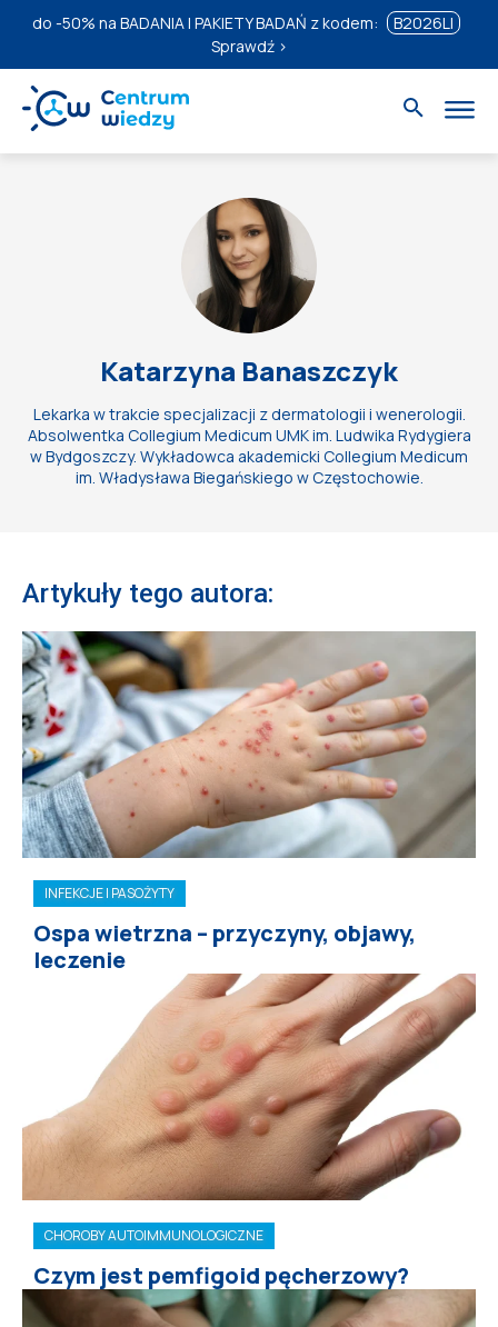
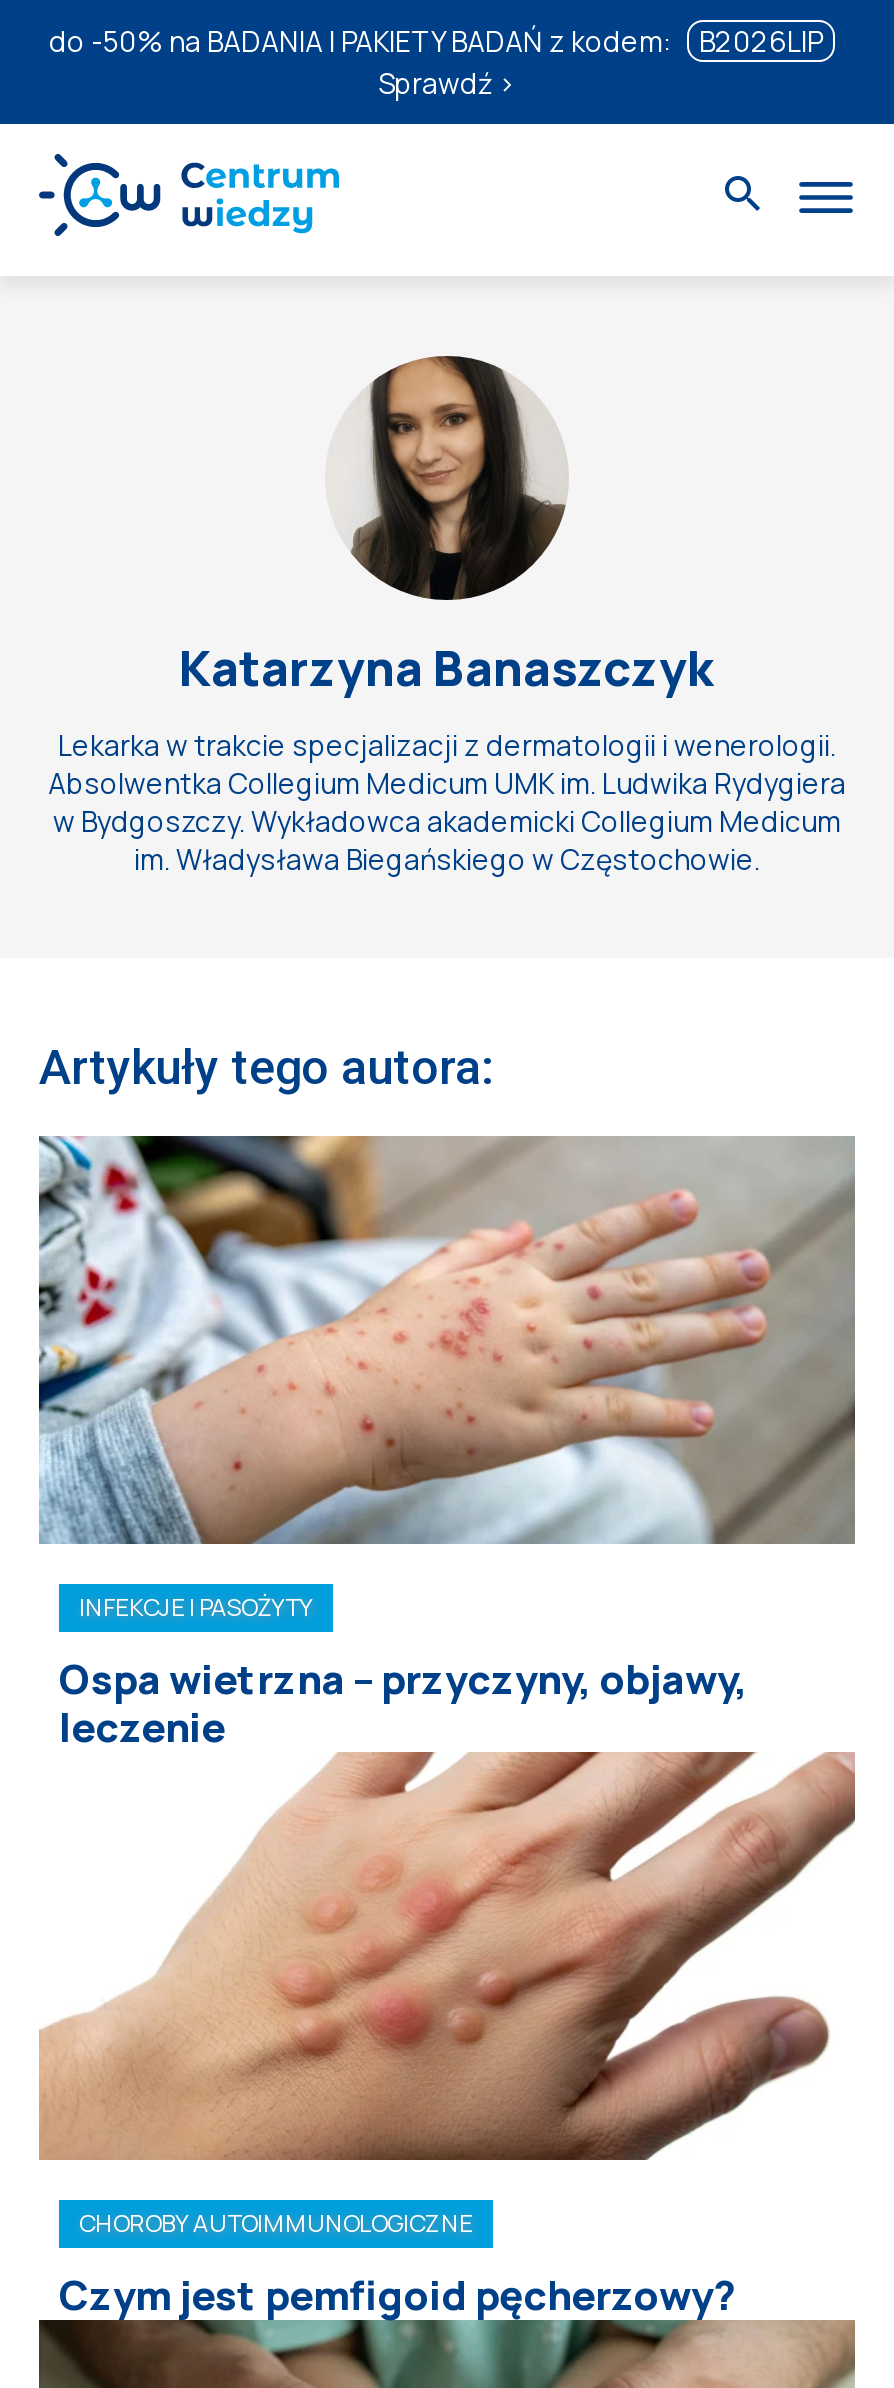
- do -50% na BADANIA I PAKIETY BADAŃ z kodem: B2026LI
+ do -50% na BADANIA I PAKIETY BADAŃ z kodem: B2026LIP
